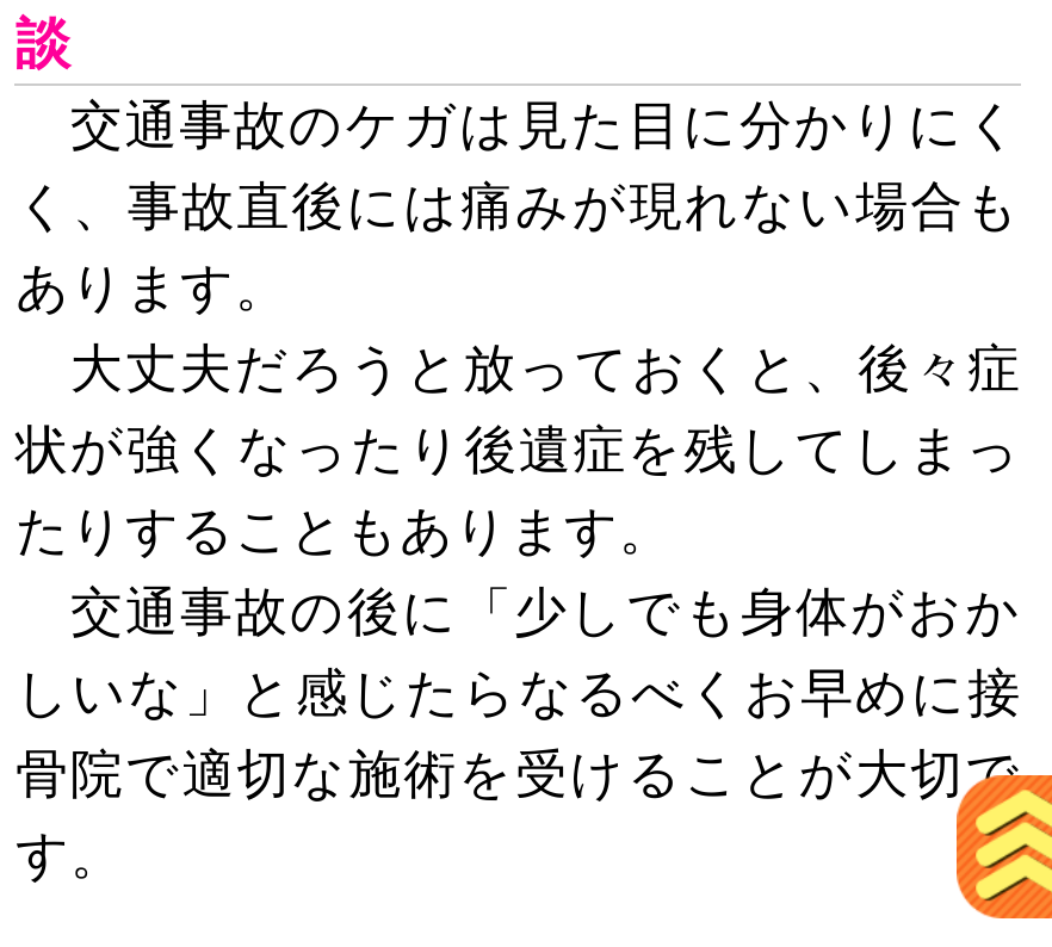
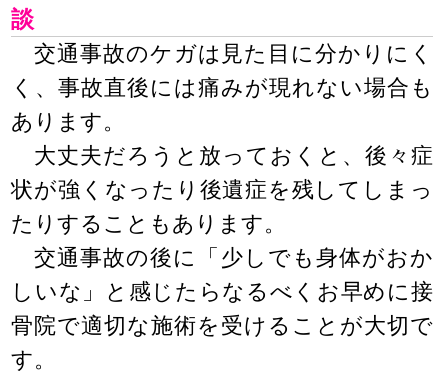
- [image]
